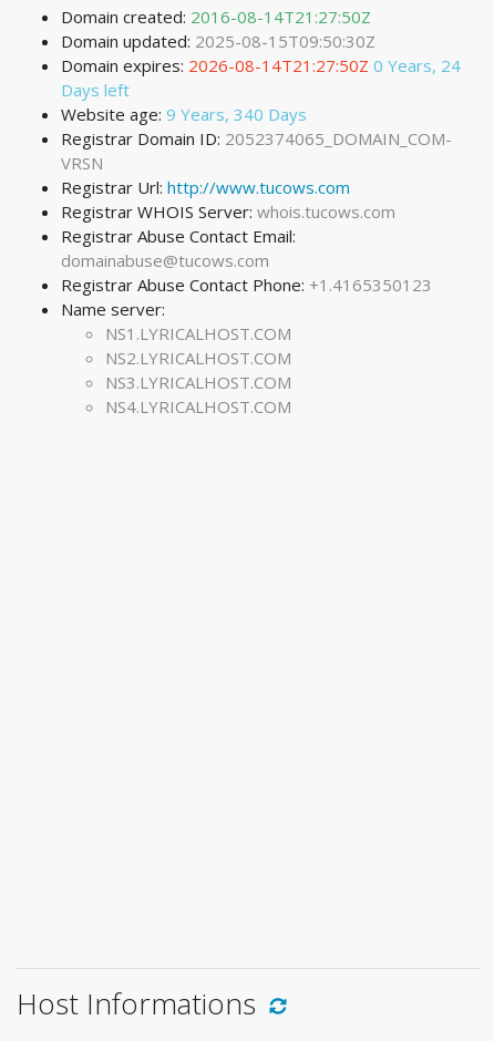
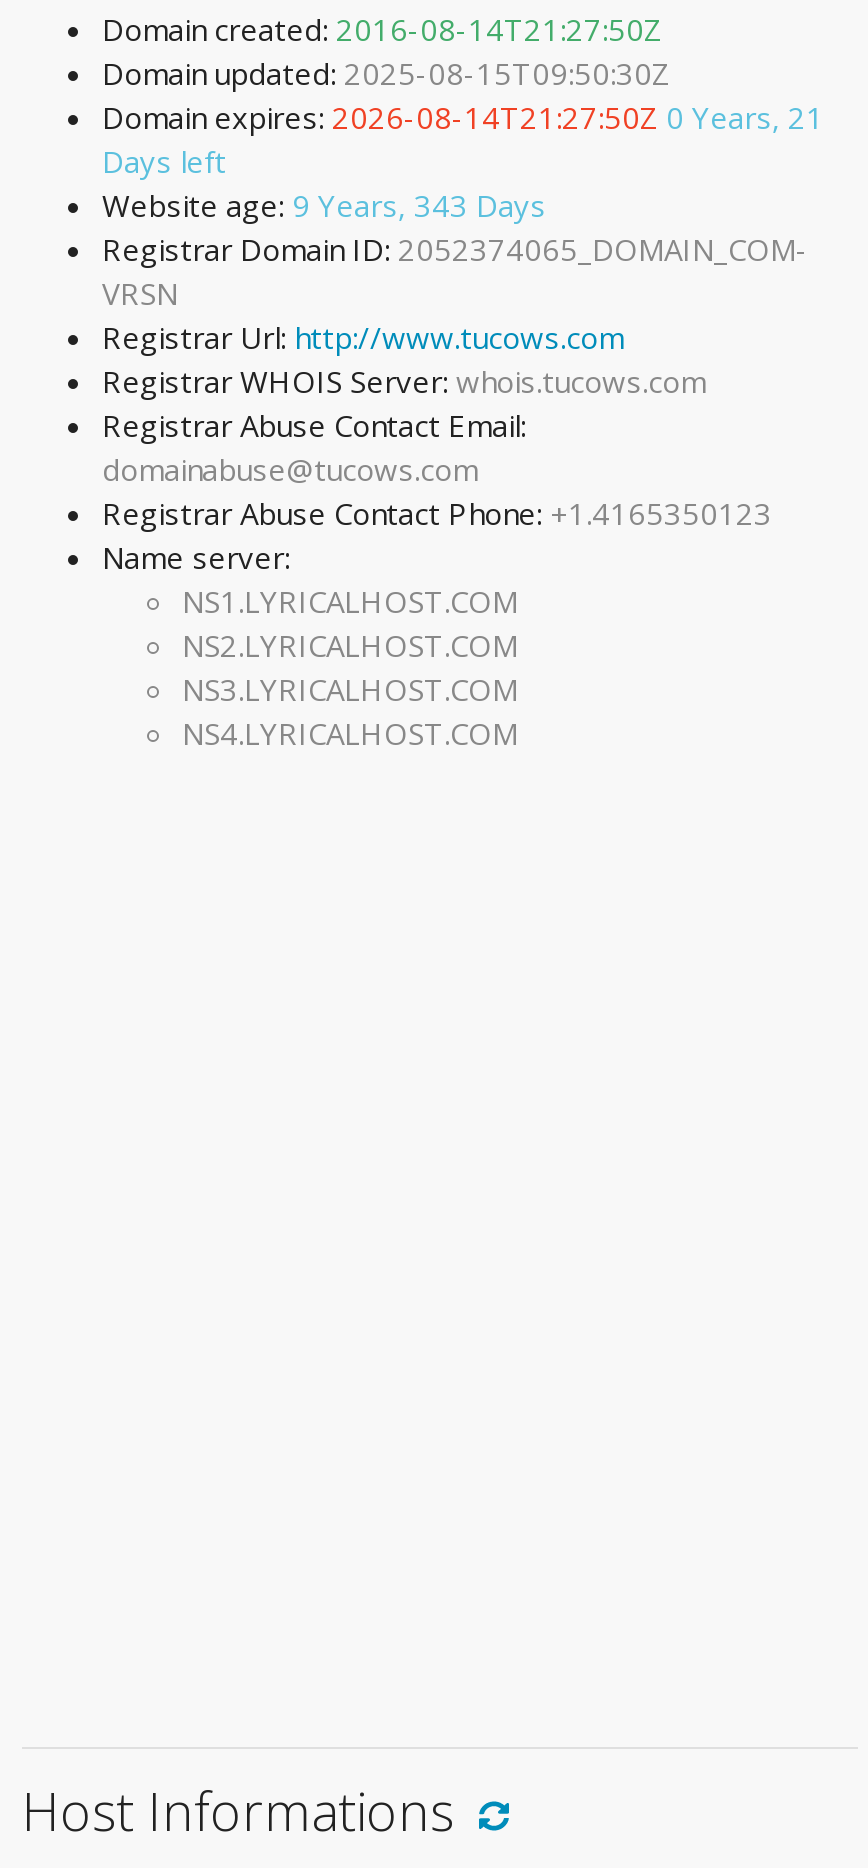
- Domain expires: 2026-08-14T21:27:50Z 0 Years, 24
+ Domain expires: 2026-08-14T21:27:50Z 0 Years, 21

- Website age: 9 Years, 340 Days
+ Website age: 9 Years, 343 Days
